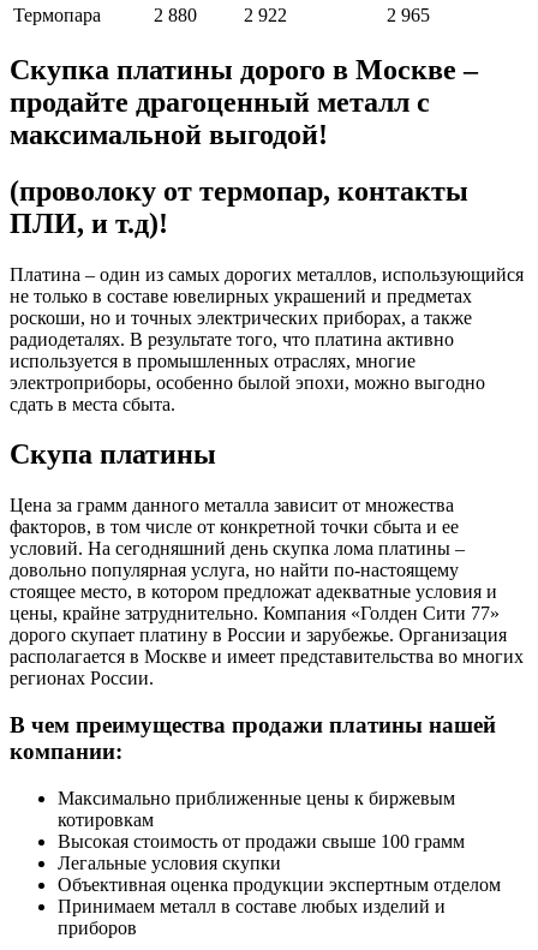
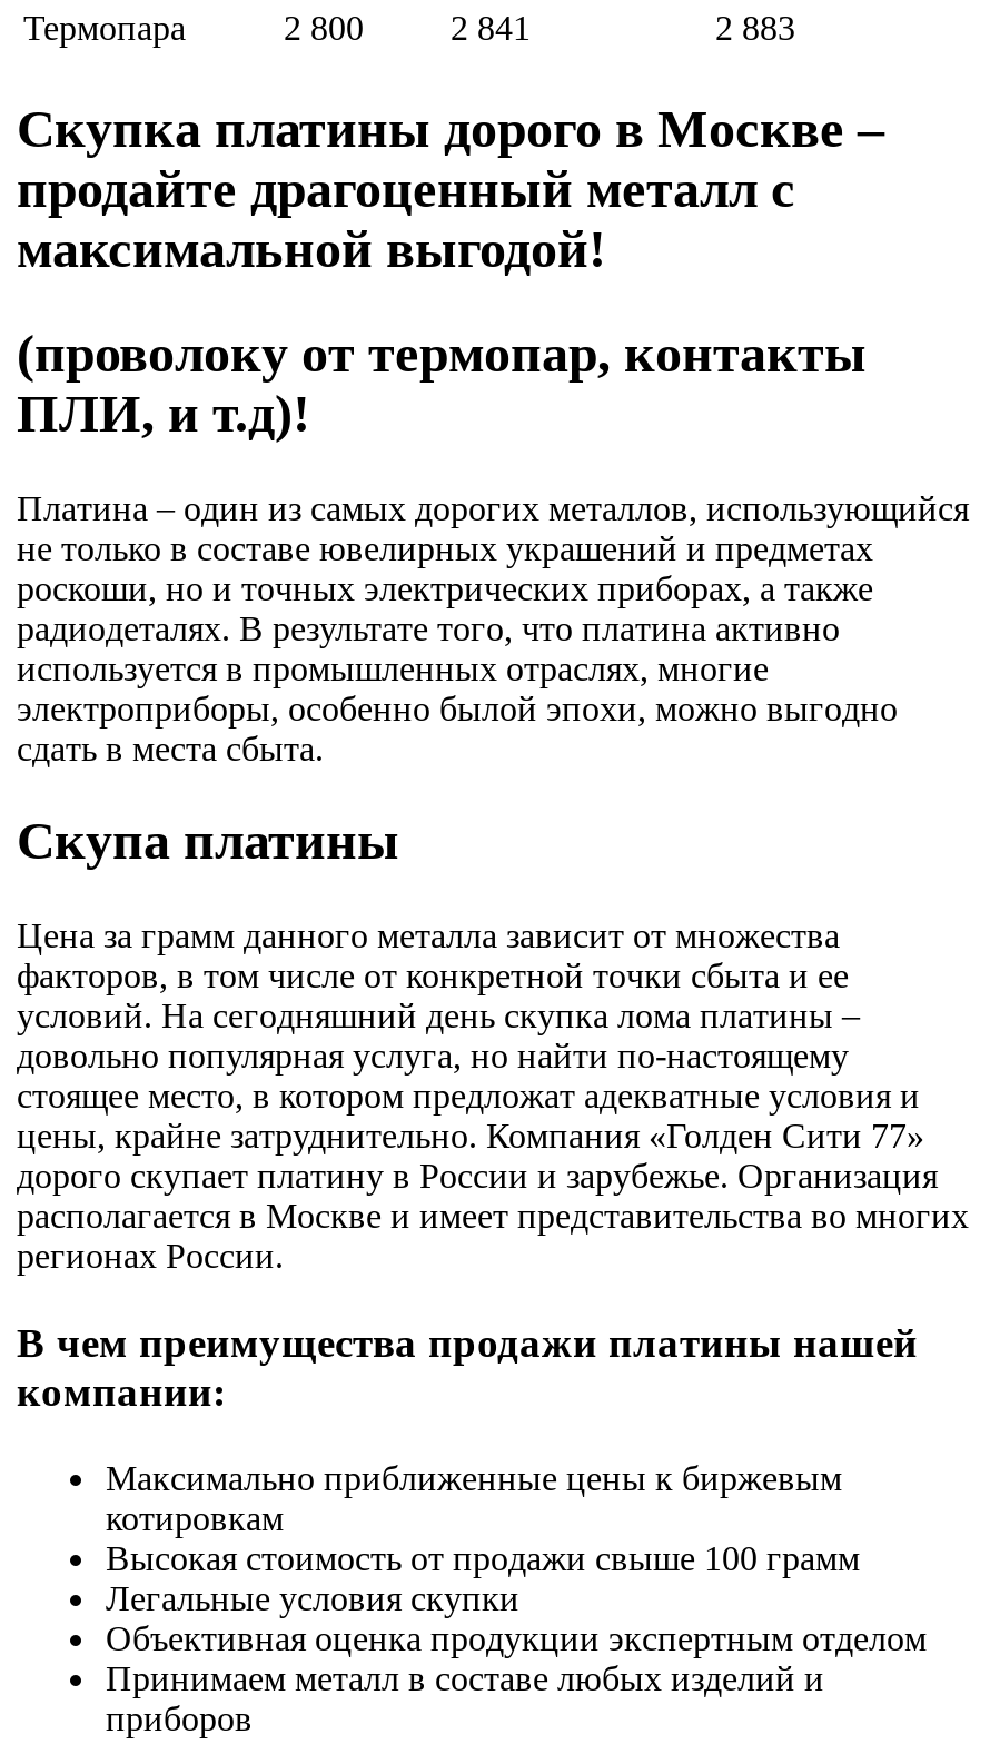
- 2 880
+ 2 800

- 2 922
+ 2 841

- 2 965
+ 2 883
